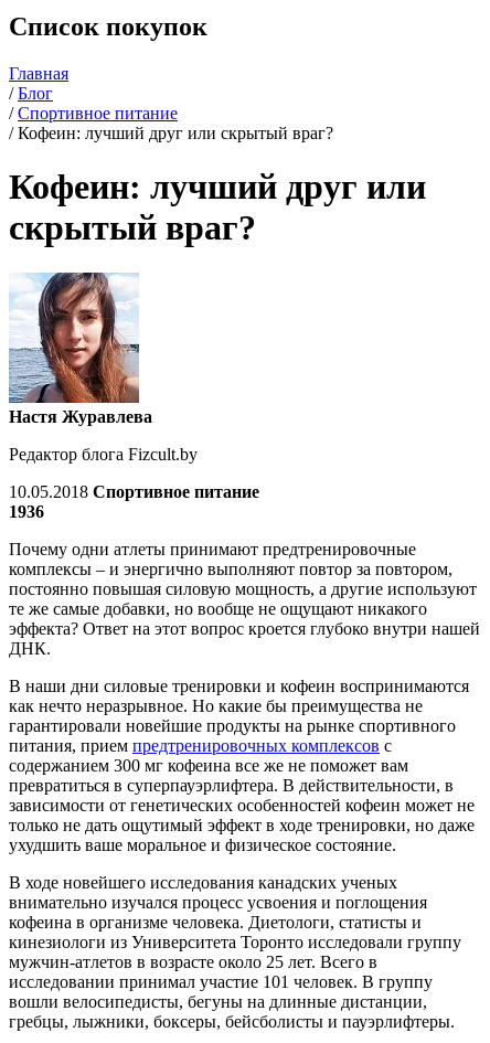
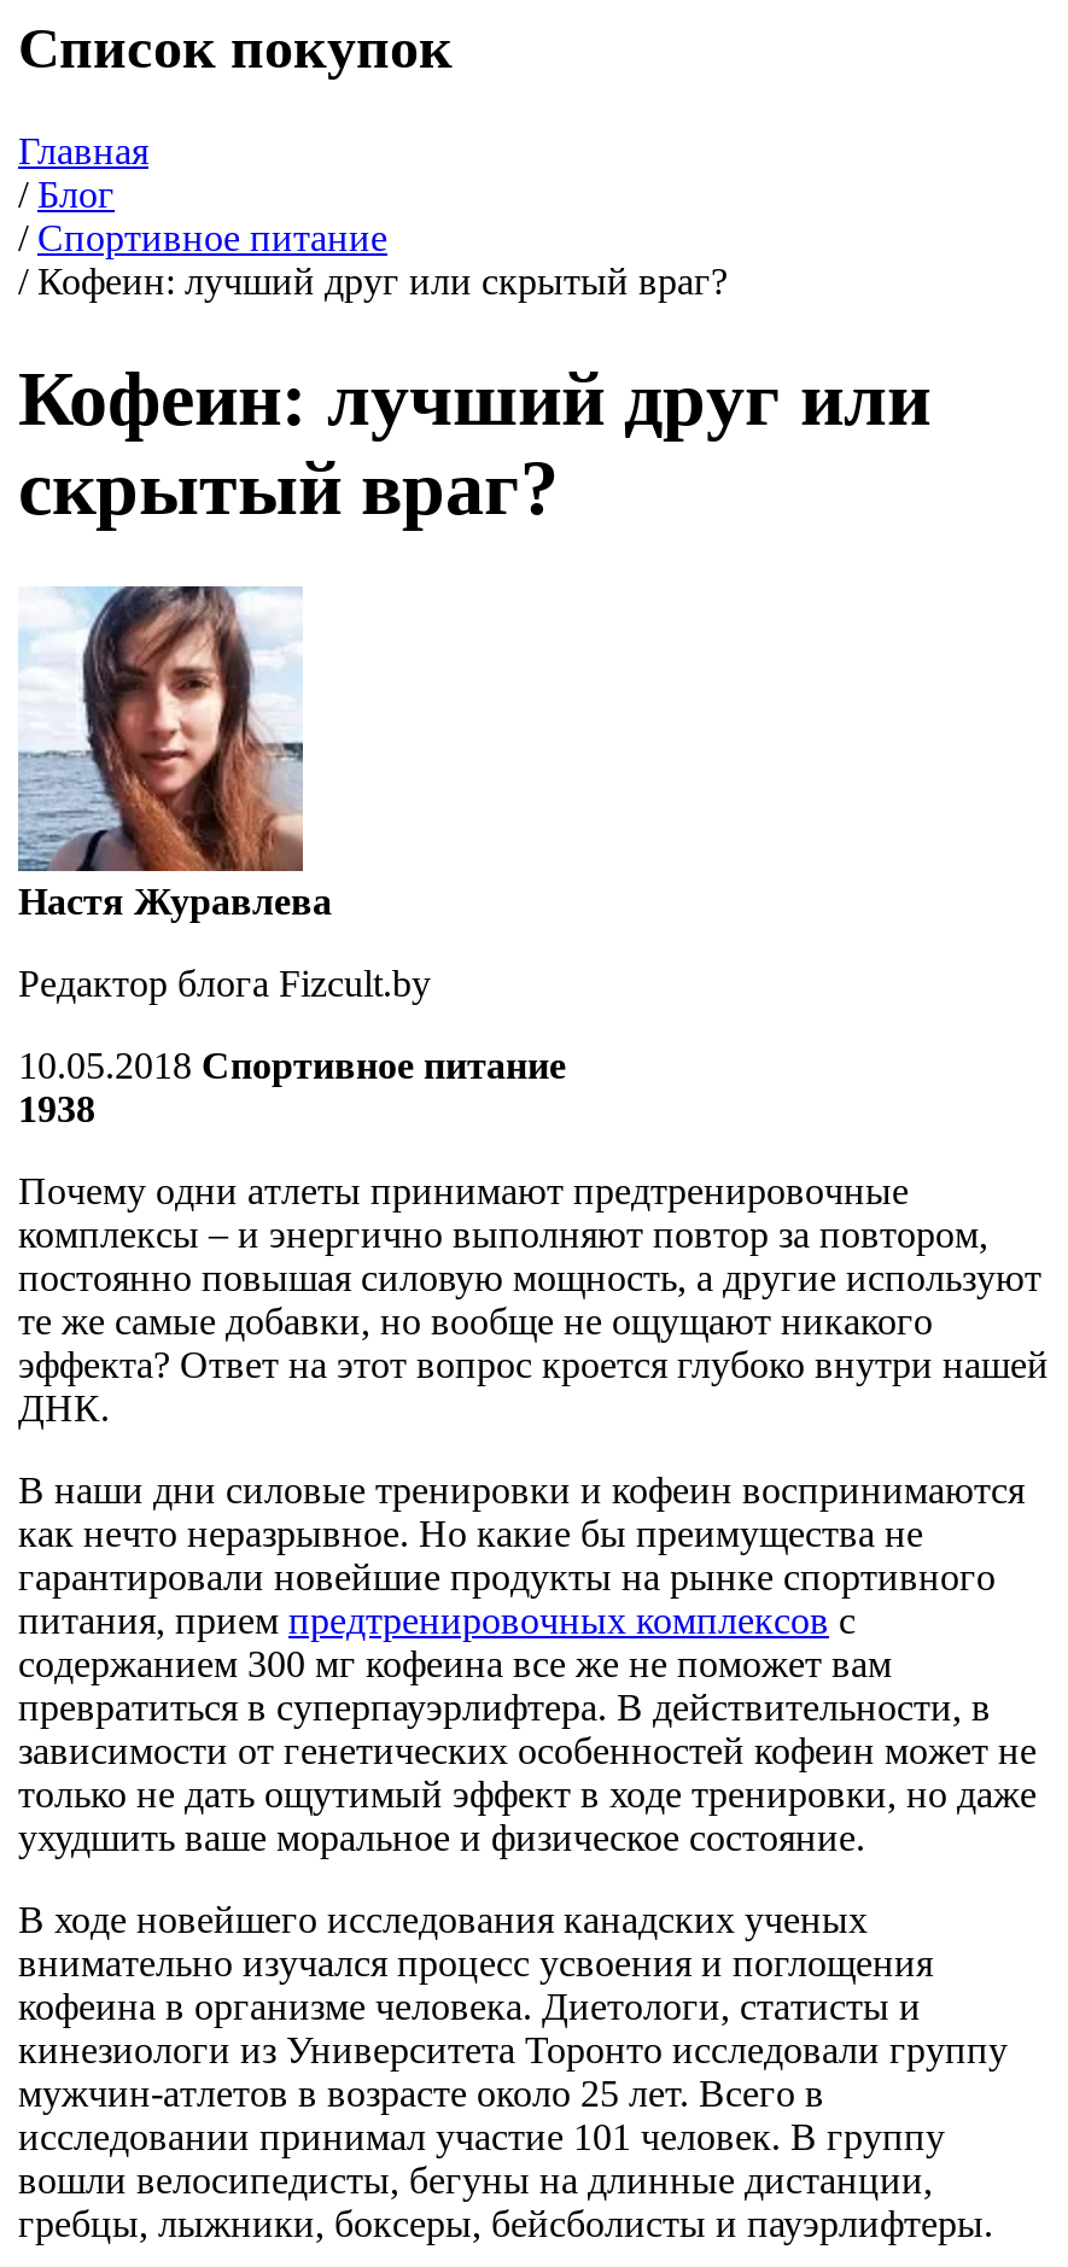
- 1936
+ 1938
